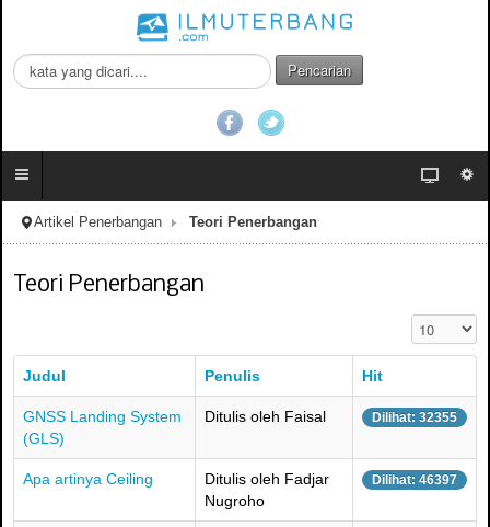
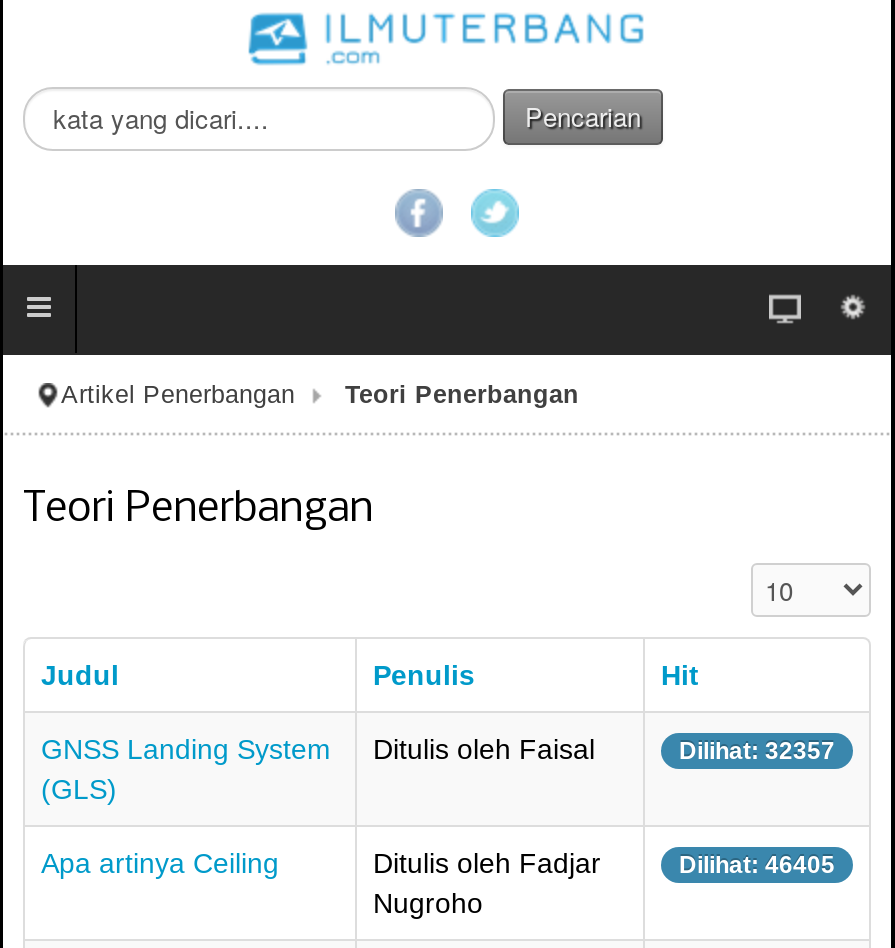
- Dilihat: 32355
+ Dilihat: 32357

- Dilihat: 46397
+ Dilihat: 46405
